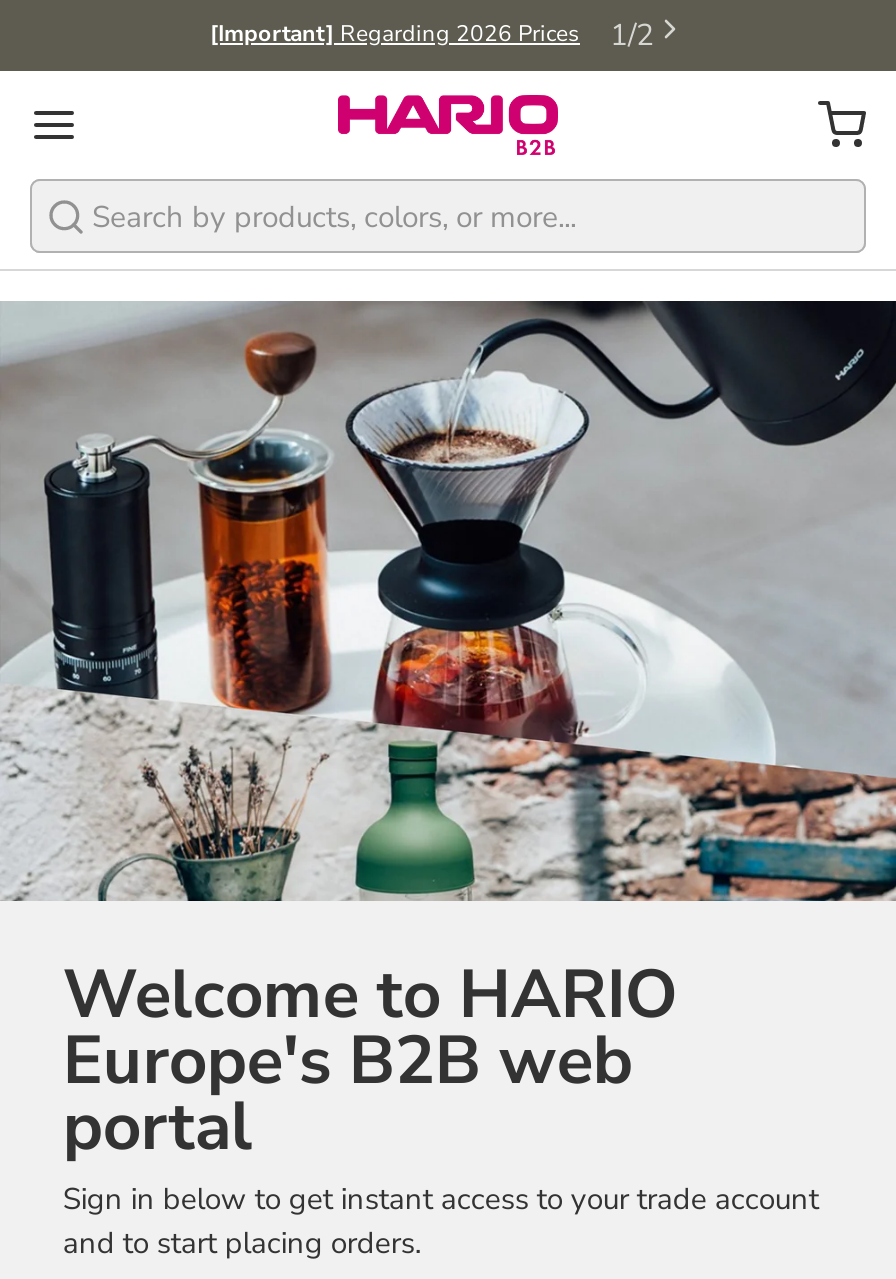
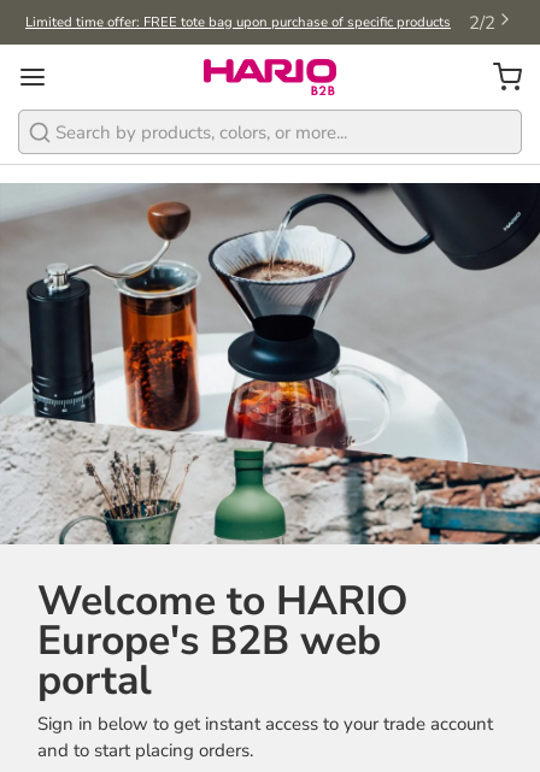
- [Important] Regarding 2026 Prices
- 1/2
+ Limited time offer: FREE tote bag upon purchase of specific products
+ 2/2
